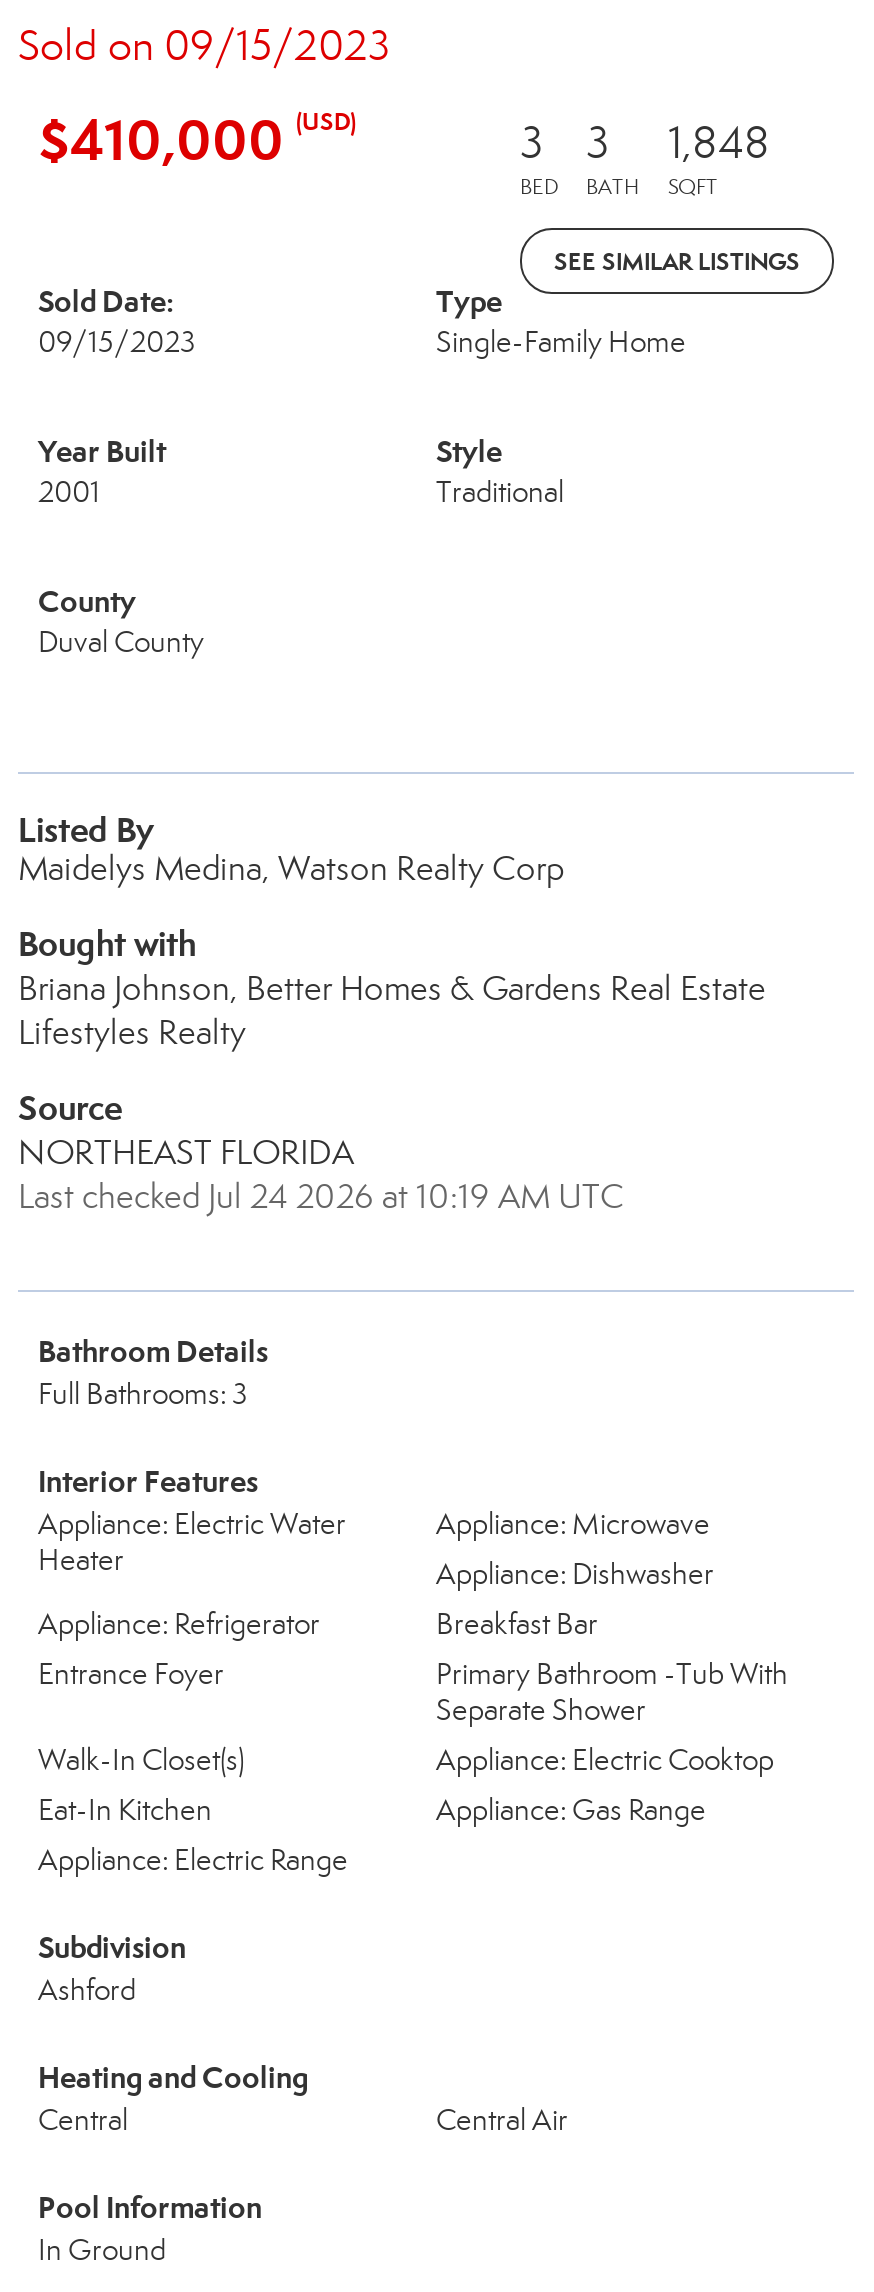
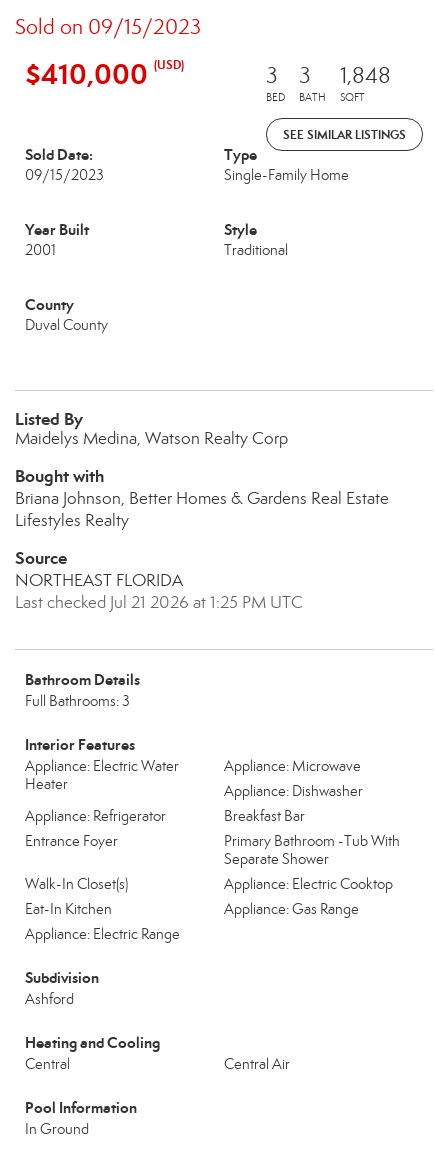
- Last checked Jul 24 2026 at 10:19 AM UTC
+ Last checked Jul 21 2026 at 1:25 PM UTC
